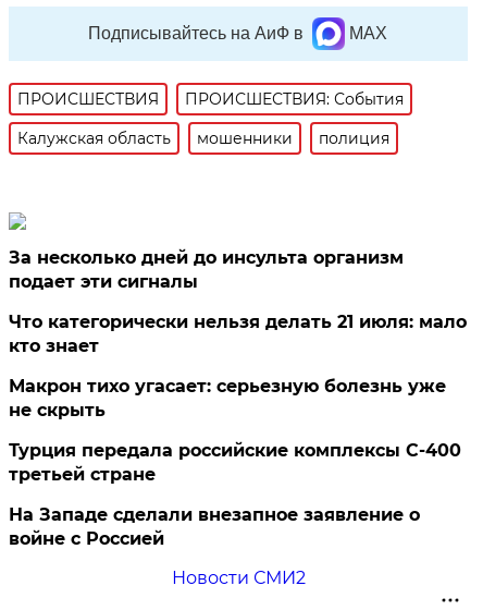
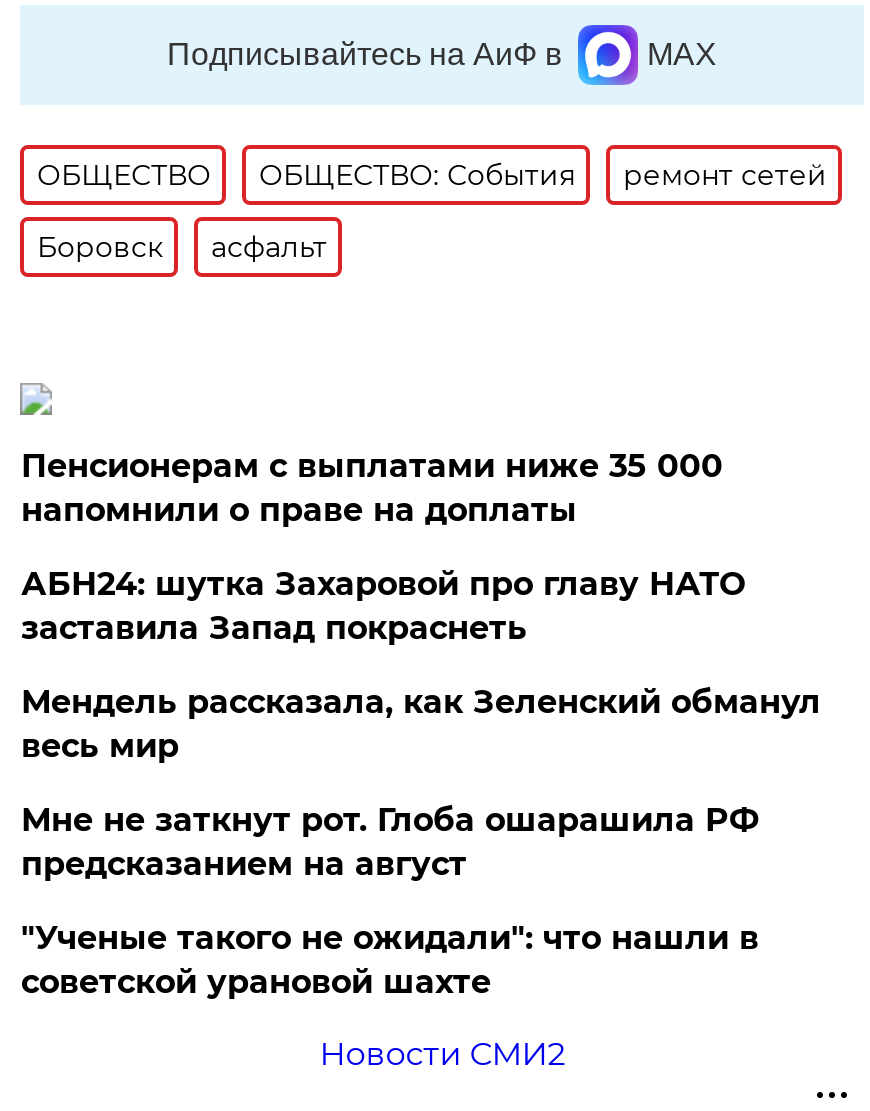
- ПРОИСШЕСТВИЯ
- ПРОИСШЕСТВИЯ: События
+ ОБЩЕСТВО
+ ОБЩЕСТВО: События
+ ремонт сетей

- Калужская область
- мошенники
- полиция
+ Боровск
+ асфальт

- За несколько дней до инсульта организм
- подает эти сигналы
+ Пенсионерам с выплатами ниже 35 000
+ напомнили о праве на доплаты

- Что категорически нельзя делать 21 июля: мало
- кто знает
+ АБН24: шутка Захаровой про главу НАТО
+ заставила Запад покраснеть

- Макрон тихо угасает: серьезную болезнь уже
- не скрыть
+ Мендель рассказала, как Зеленский обманул
+ весь мир

- Турция передала российские комплексы С-400
- третьей стране
+ Мне не заткнут рот. Глоба ошарашила РФ
+ предсказанием на август

- На Западе сделали внезапное заявление о
- войне с Россией
+ "Ученые такого не ожидали": что нашли в
+ советской урановой шахте
